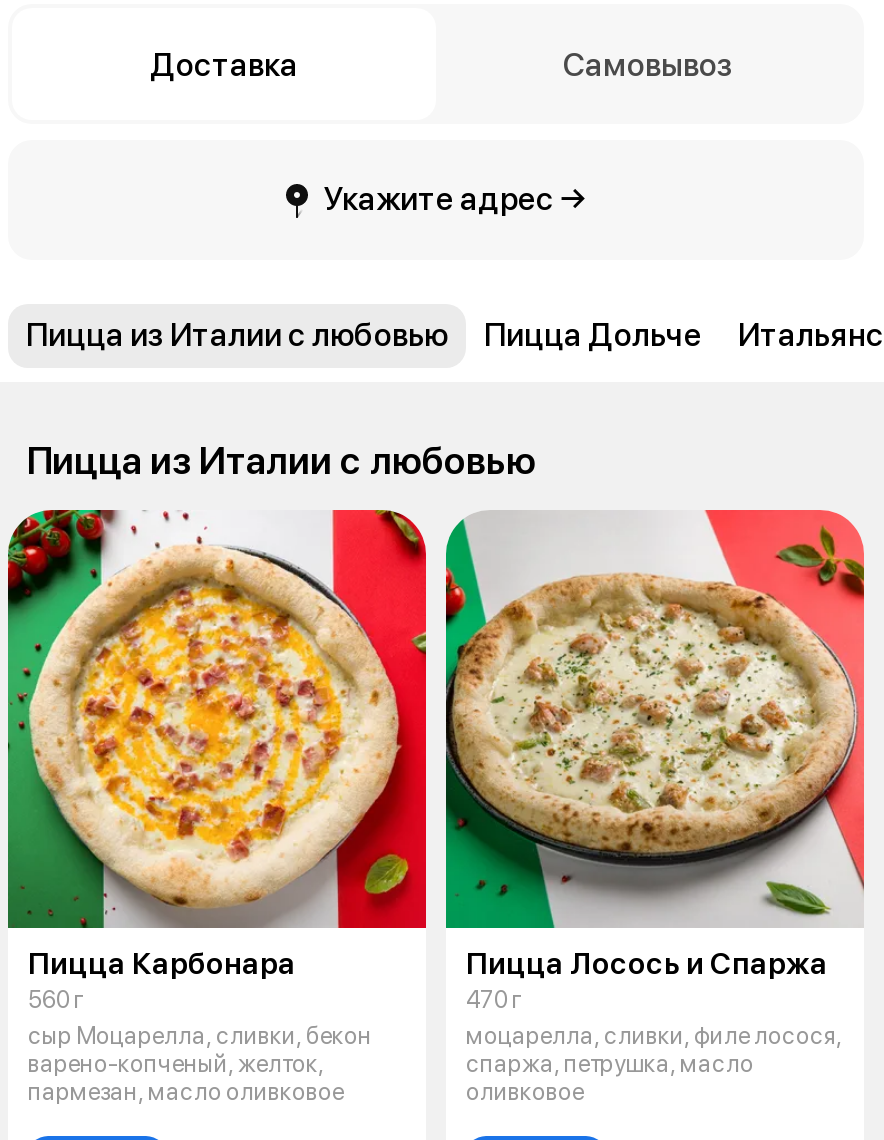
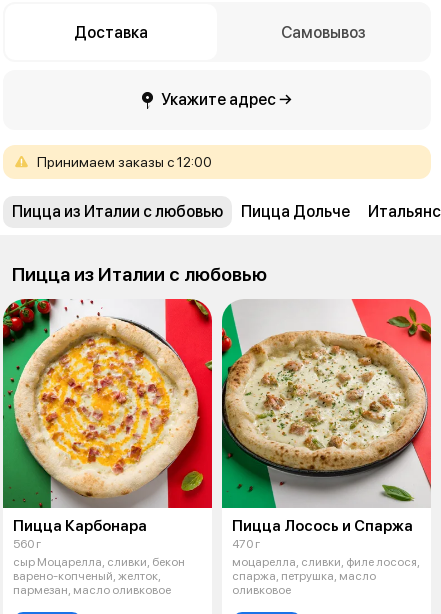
+ Принимаем заказы с 12:00
